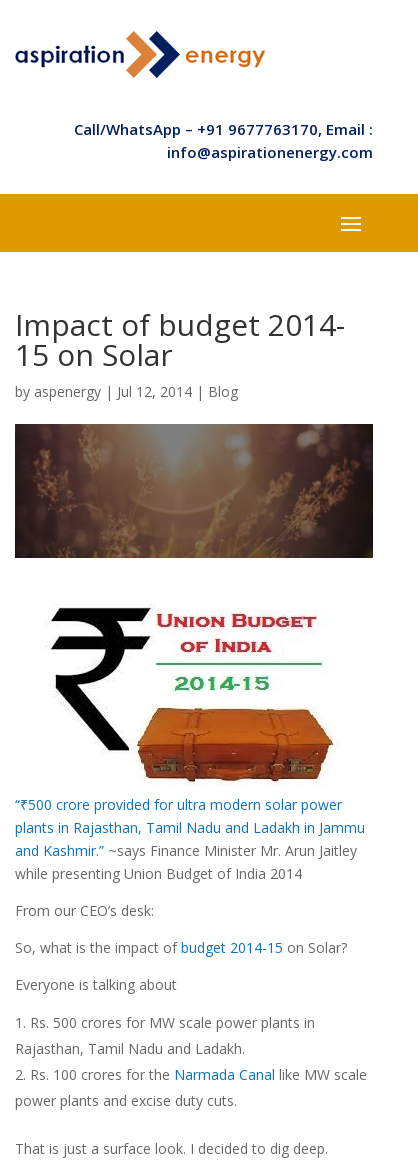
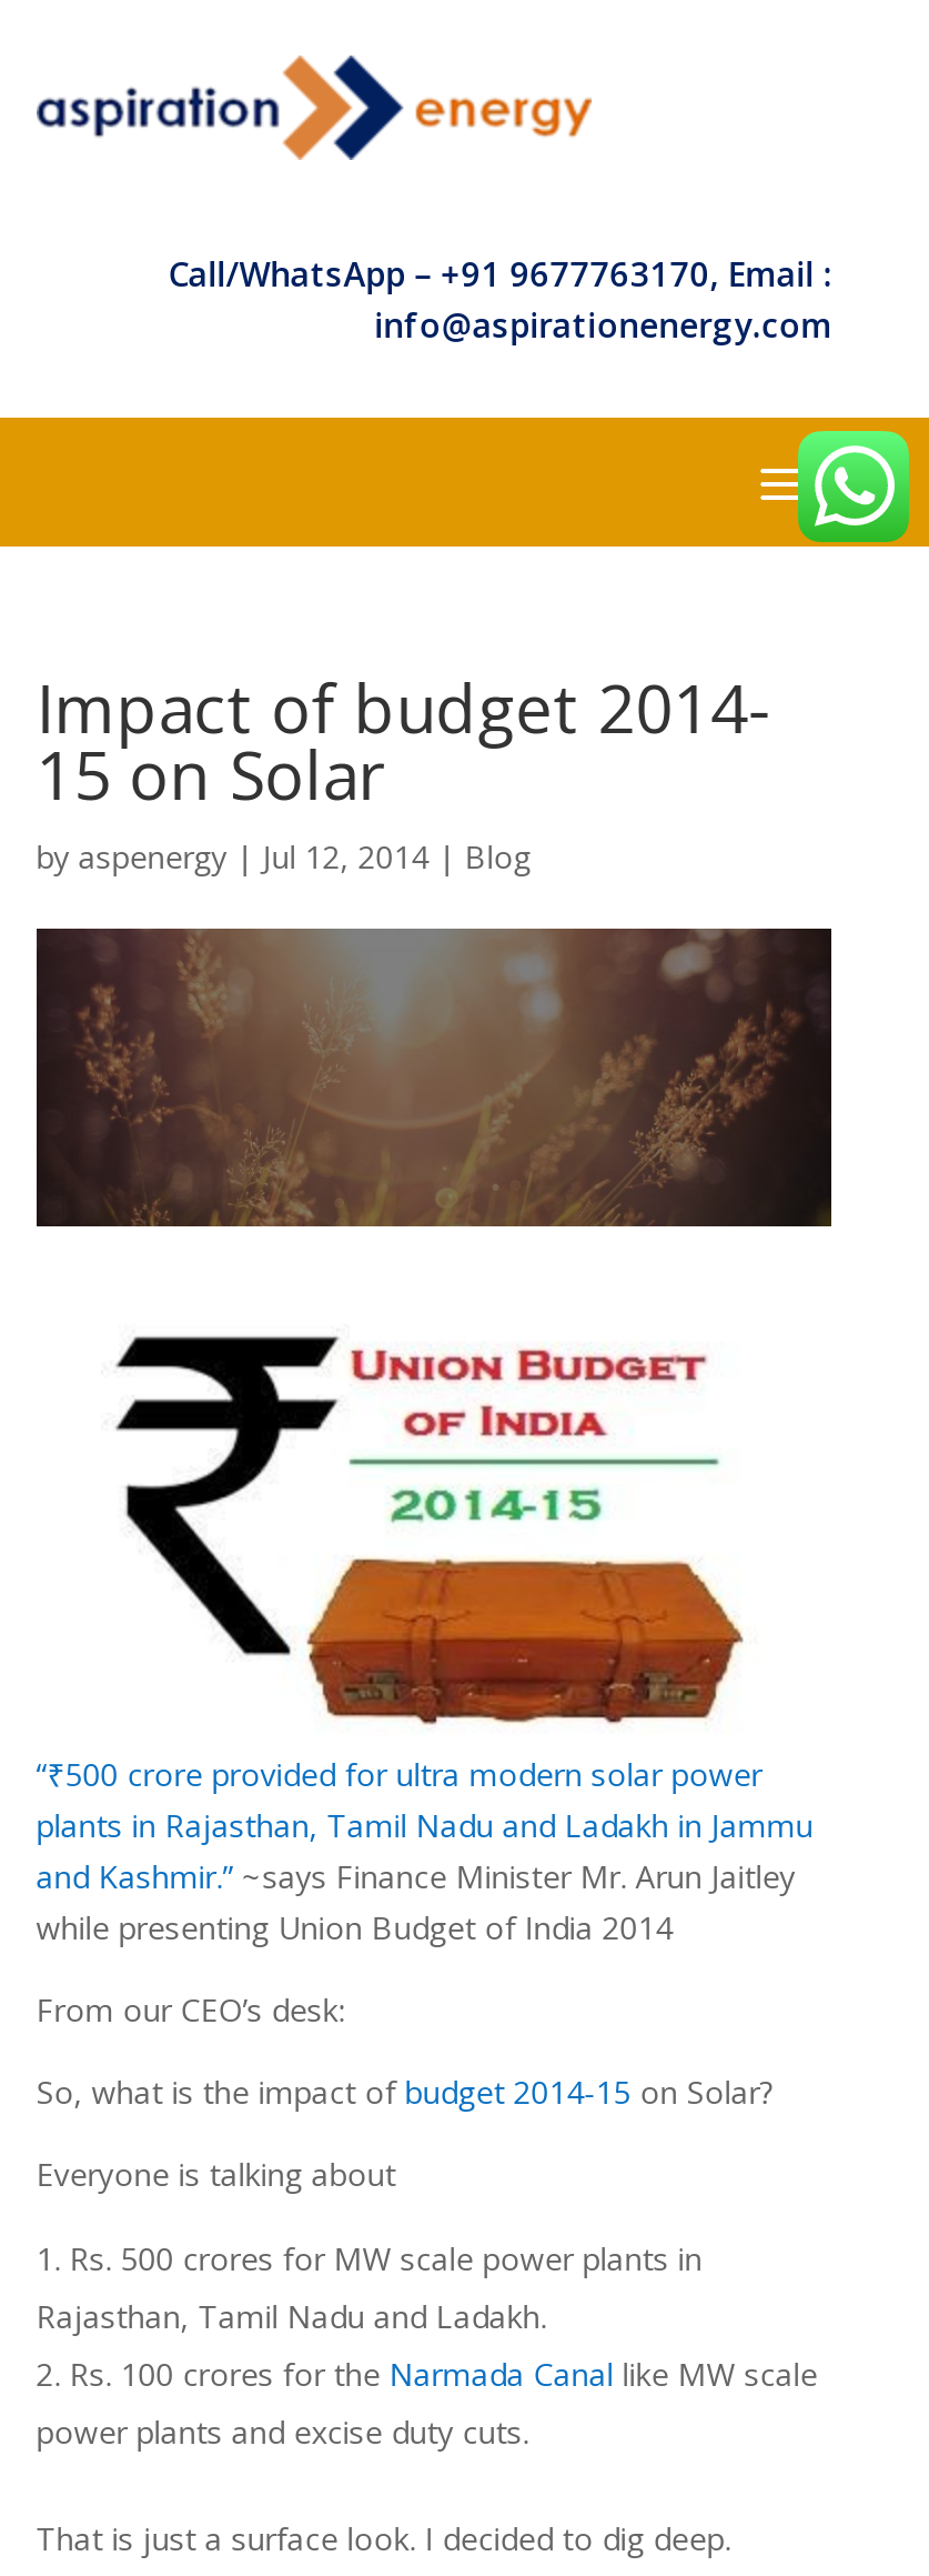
+ [image]
